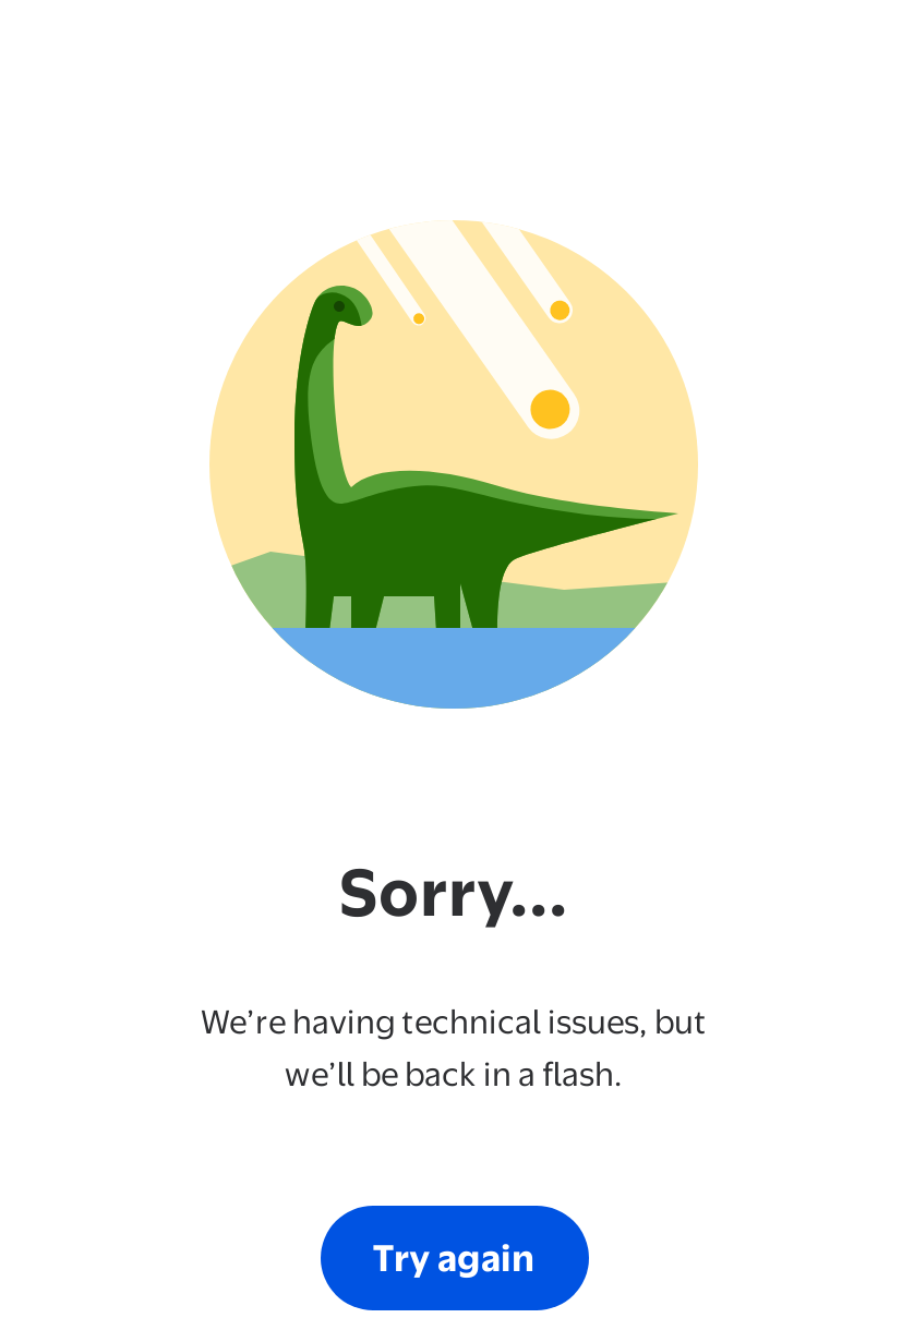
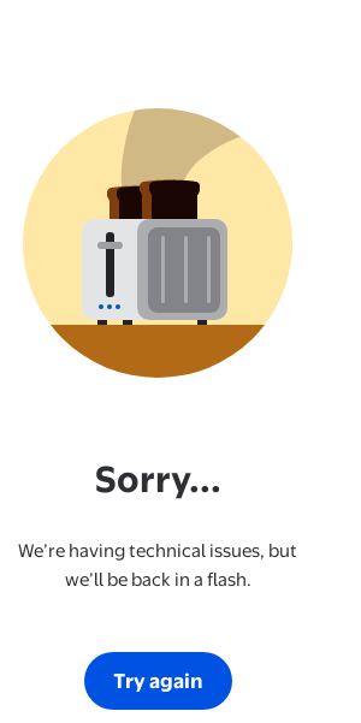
- [image]
+ [image]
